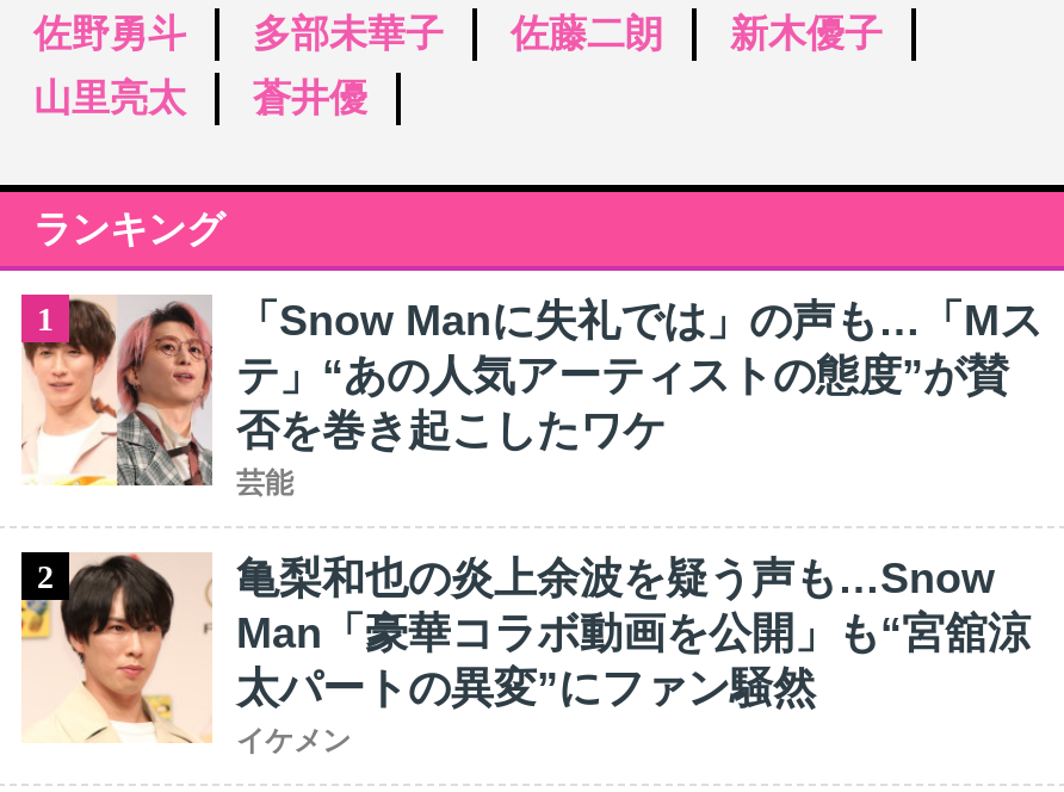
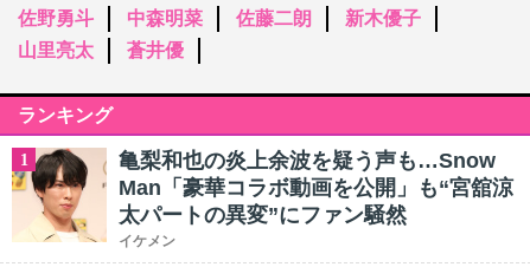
- 多部未華子
+ 中森明菜

- [image]
- 「Snow Manに失礼では」の声も…「Mス
- テ」“あの人気アーティストの態度”が賛
- 否を巻き起こしたワケ
- 芸能
- 2
